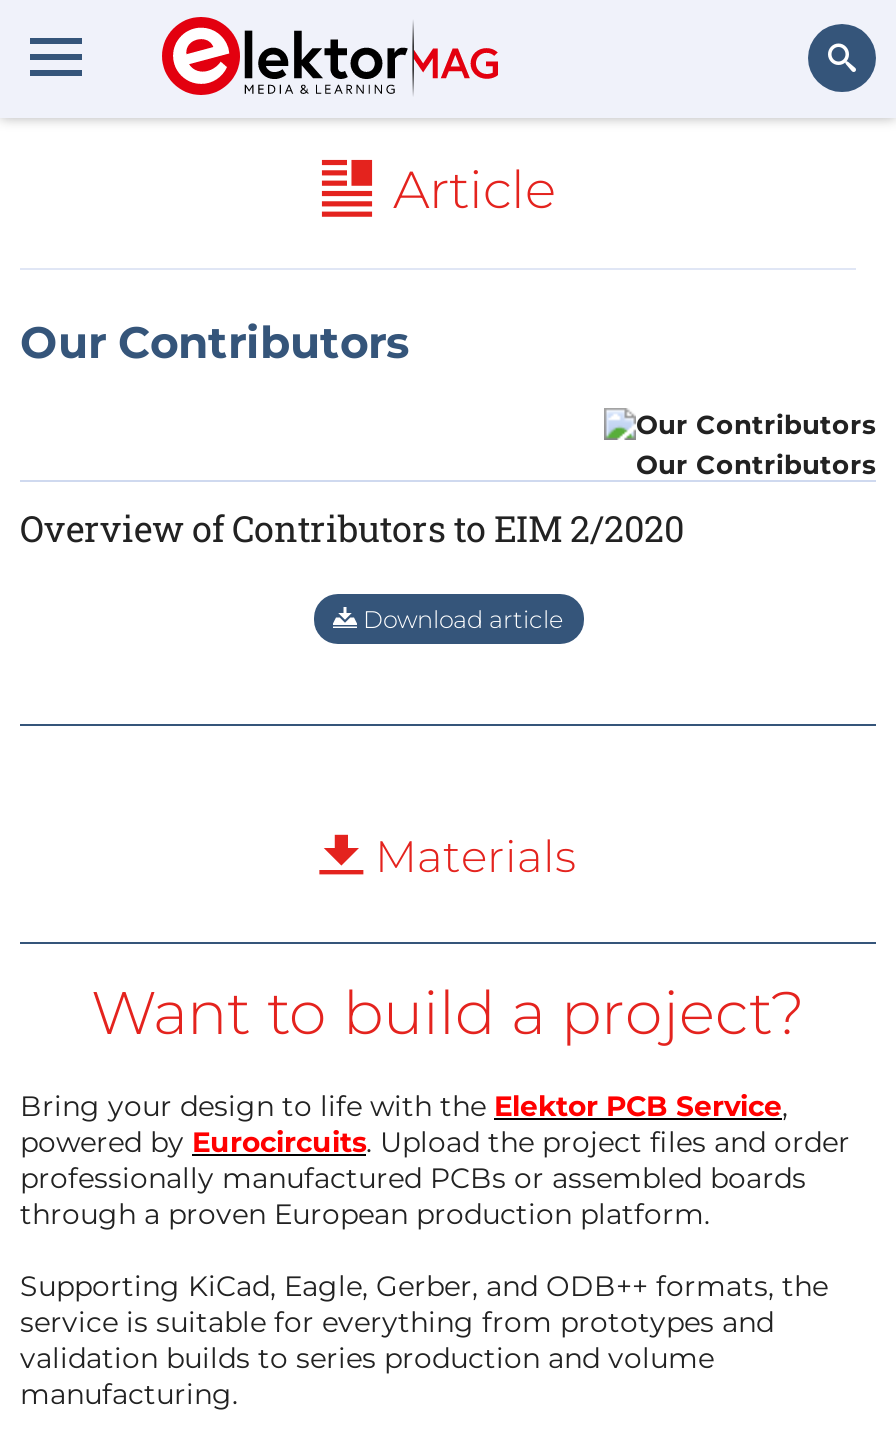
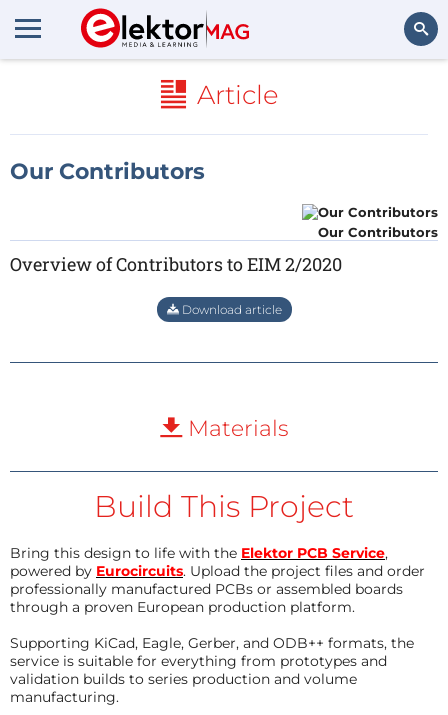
- Want to build a project?
+ Build This Project

- Bring your design to life with the Elektor PCB Service,
+ Bring this design to life with the Elektor PCB Service,
